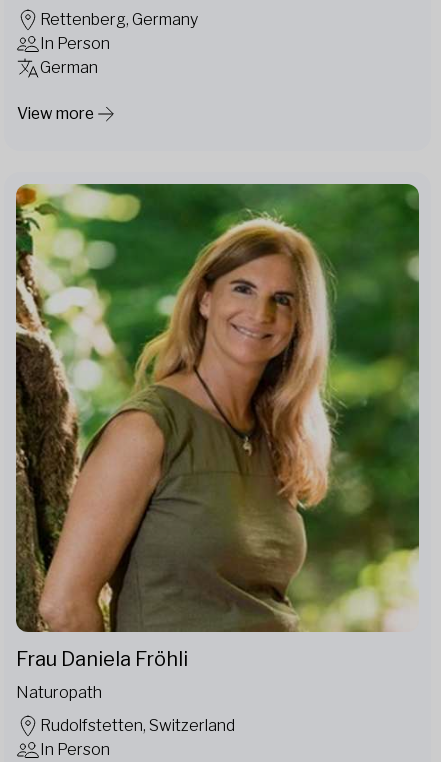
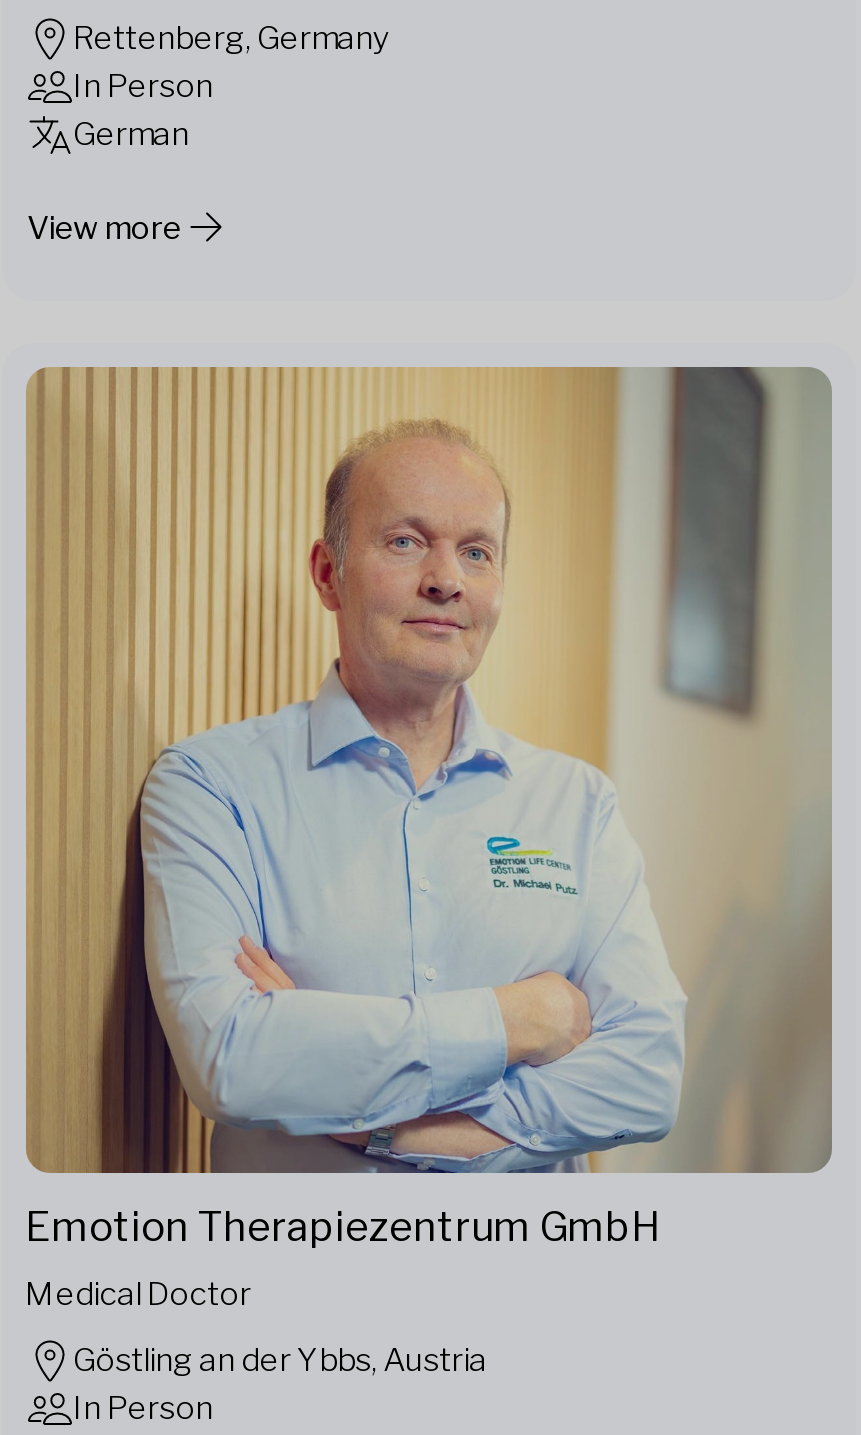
- [image]
- Frau Daniela Fröhli
+ [image]
+ Emotion Therapiezentrum GmbH

- Naturopath
+ Medical Doctor

- Rudolfstetten, Switzerland
+ Göstling an der Ybbs, Austria
